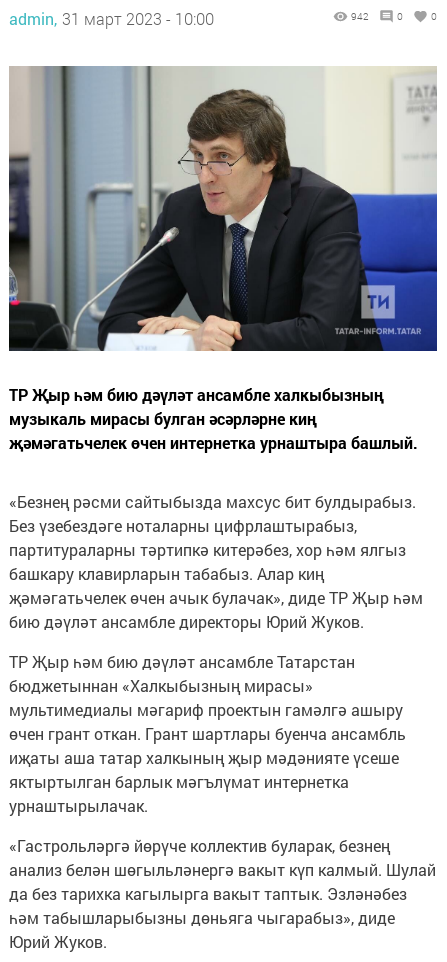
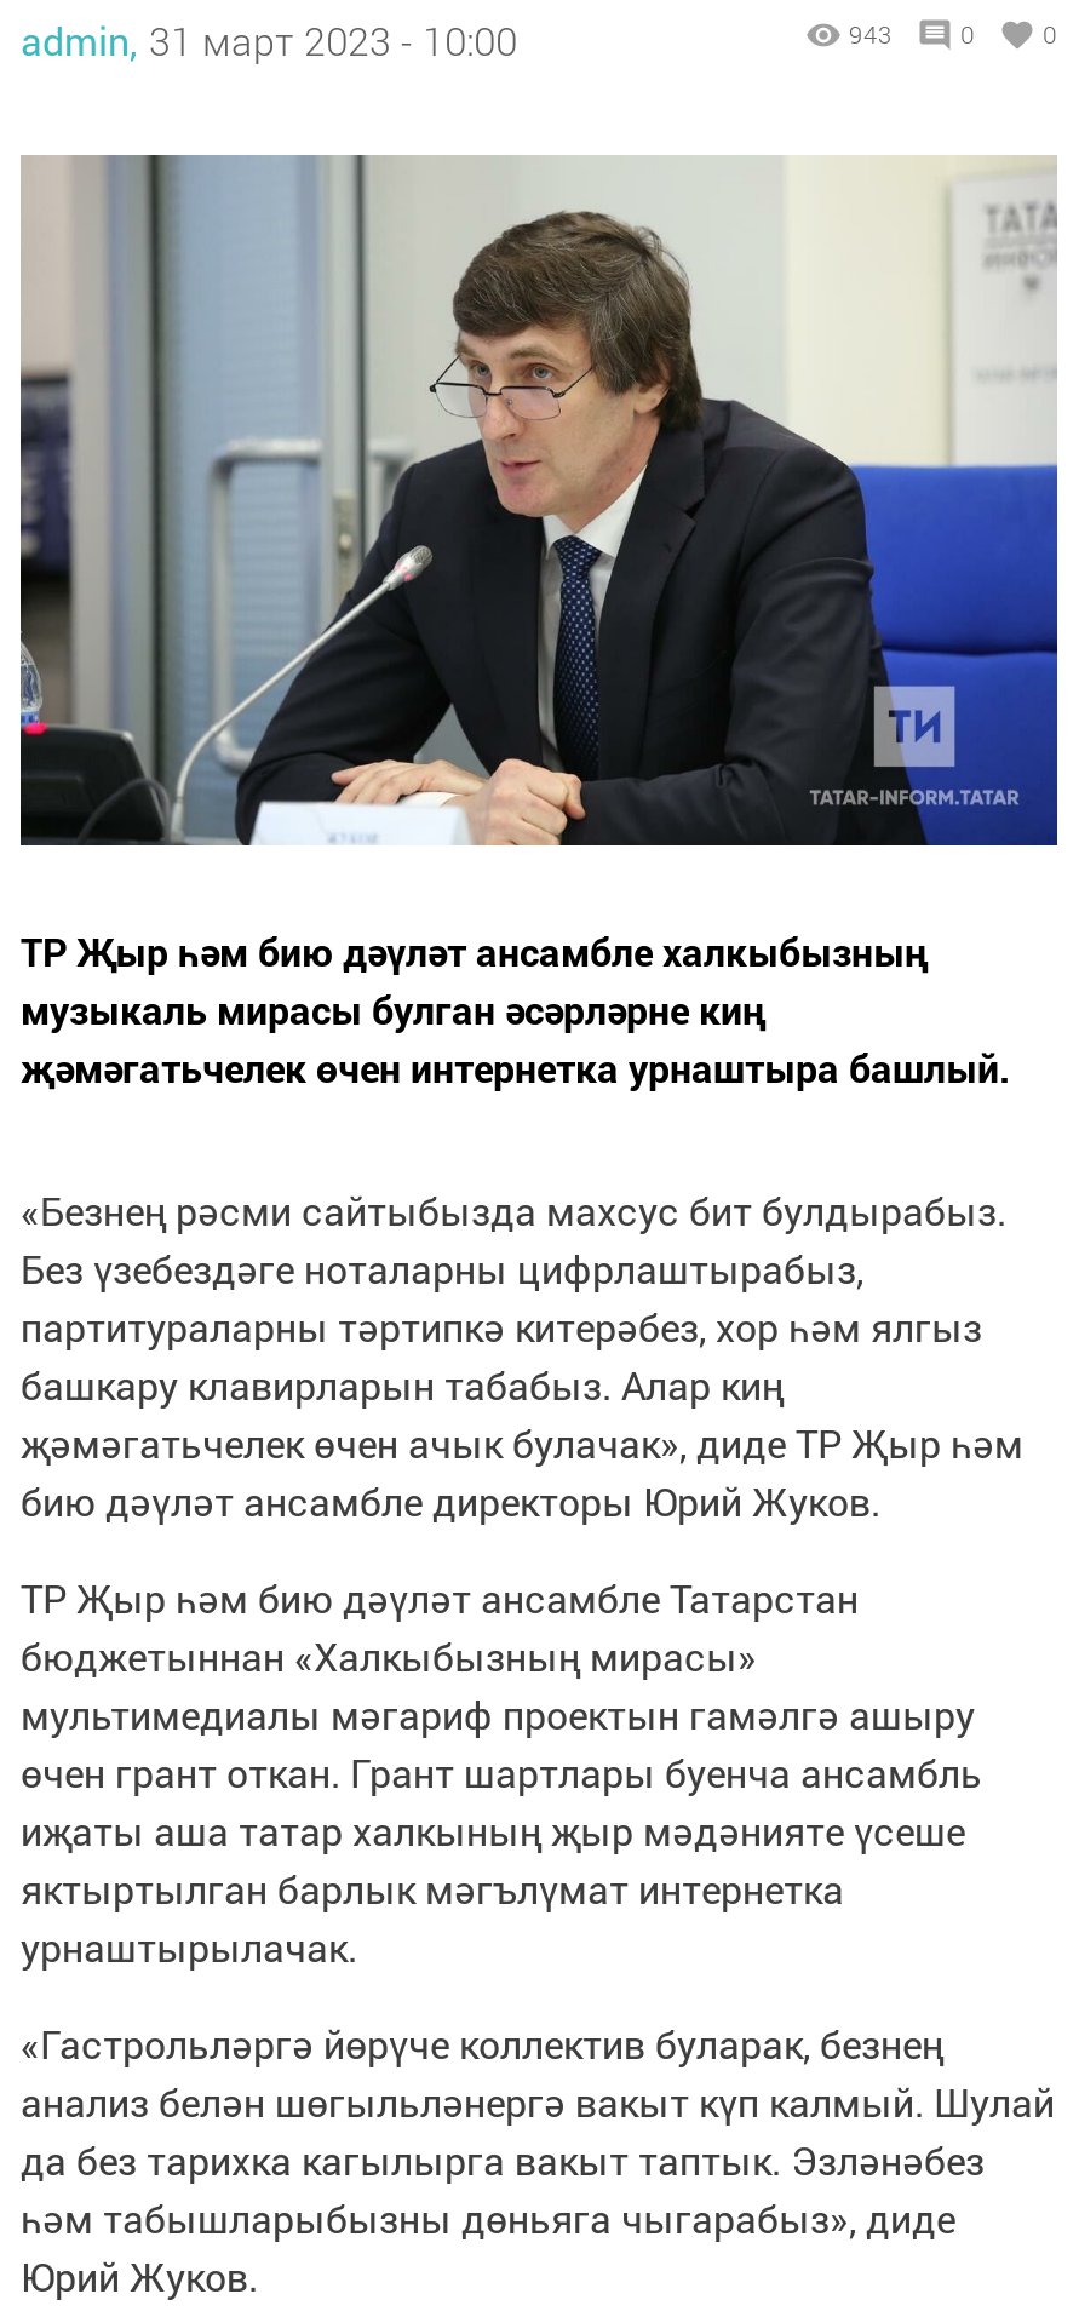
- 942
+ 943
